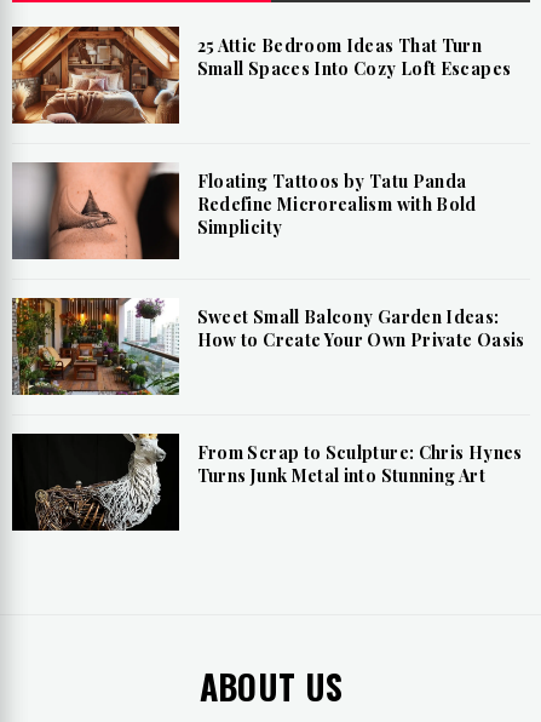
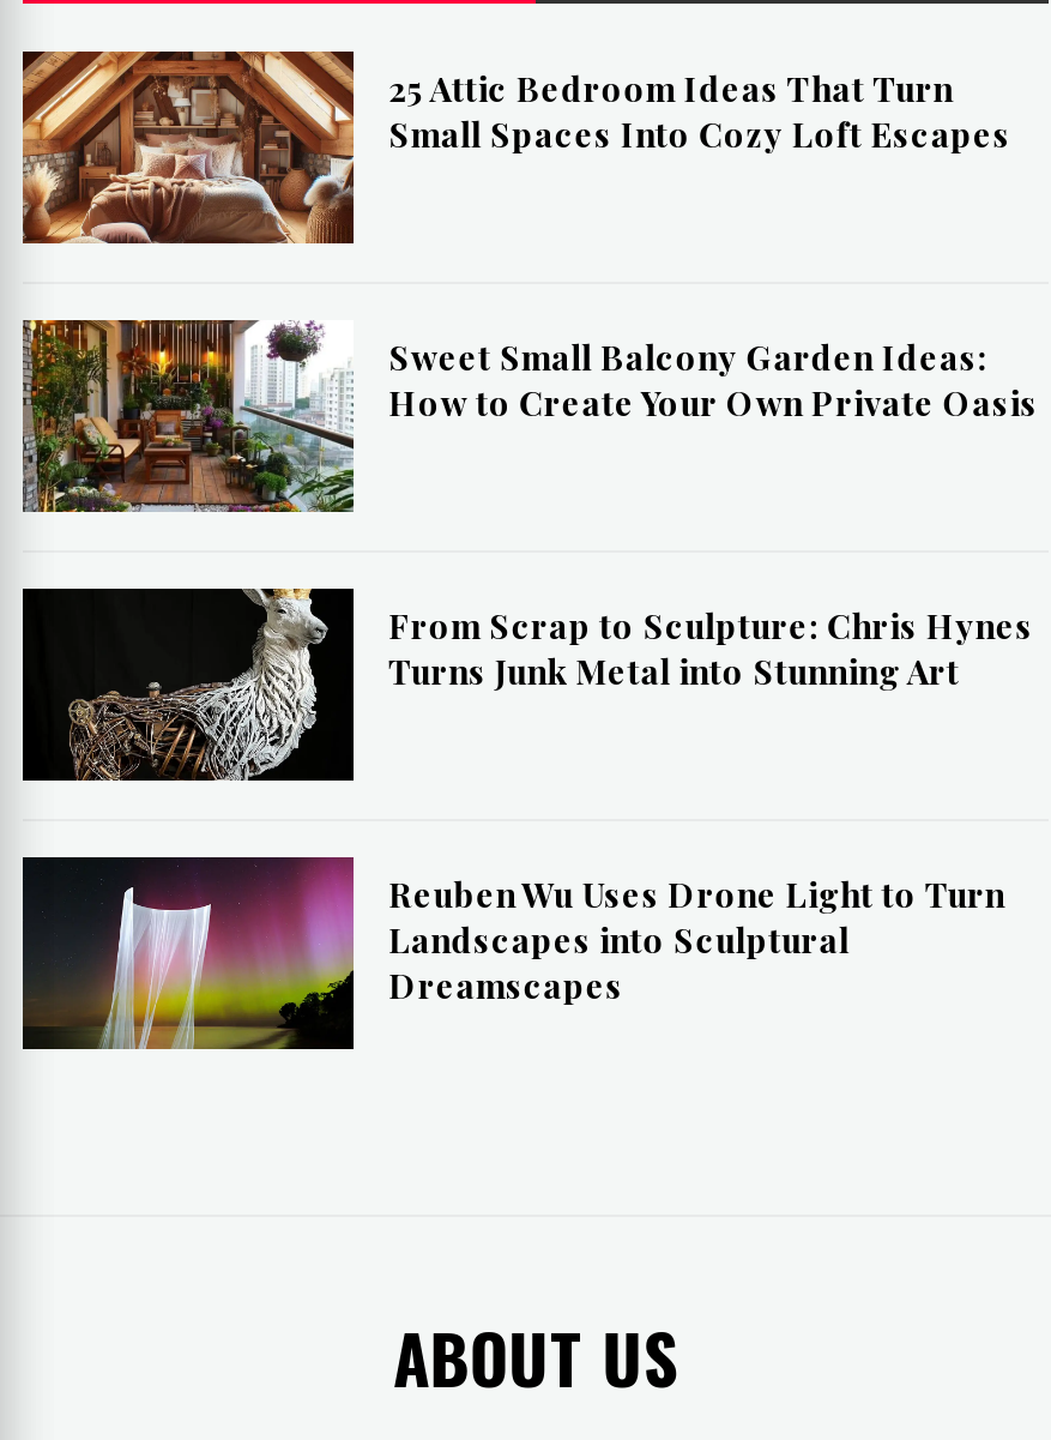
- [image]
- Floating Tattoos by Tatu Panda
- Redefine Microrealism with Bold
- Simplicity

moved up: [image] | Sweet Small Balcony Garden Ideas: | How to Create Your Own Private Oasis | From Scrap to Sculpture: Chris Hynes | Turns Junk Metal into Stunning Art

+ [image]
+ Reuben Wu Uses Drone Light to Turn
+ Landscapes into Sculptural
+ Dreamscapes
